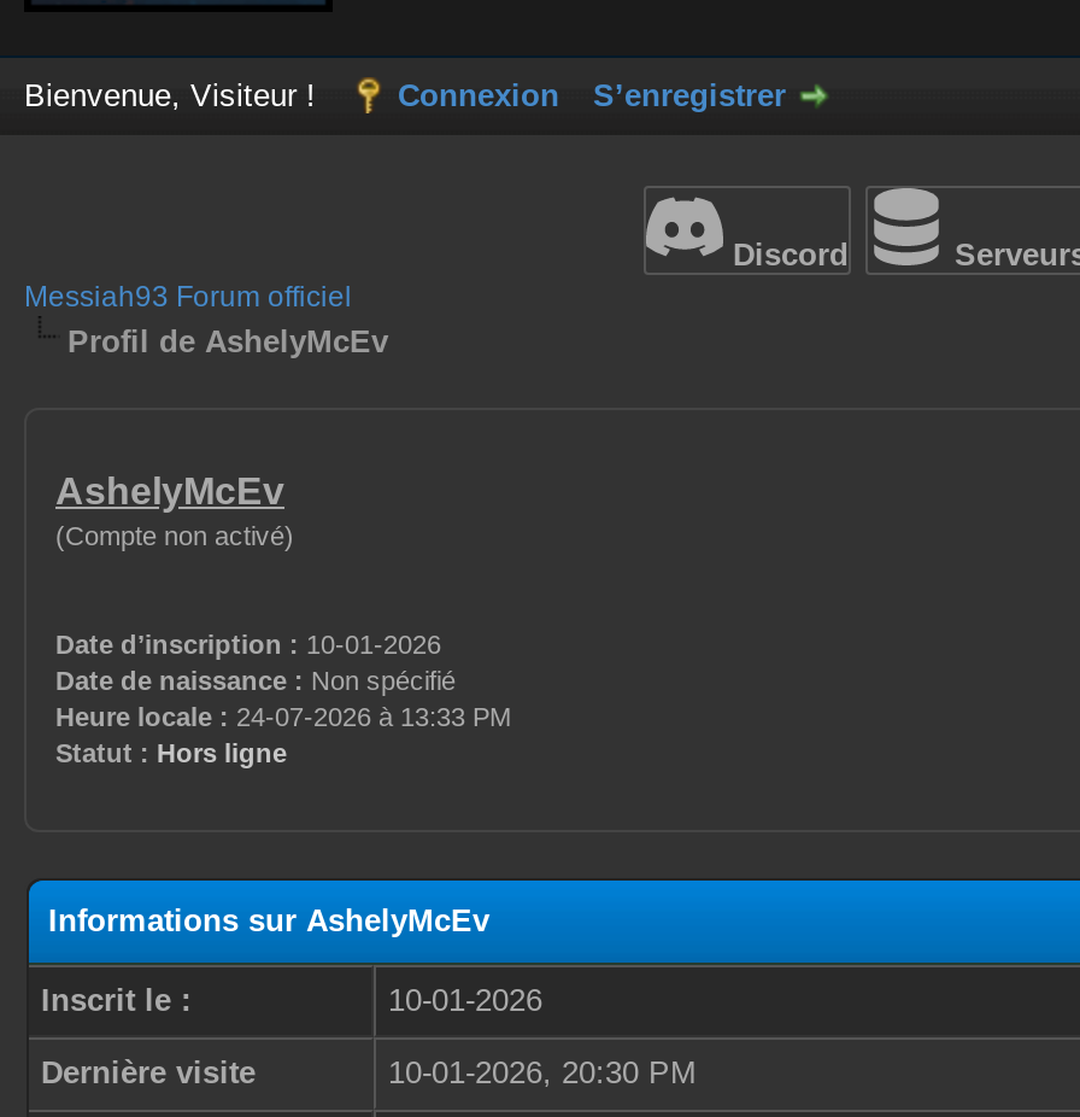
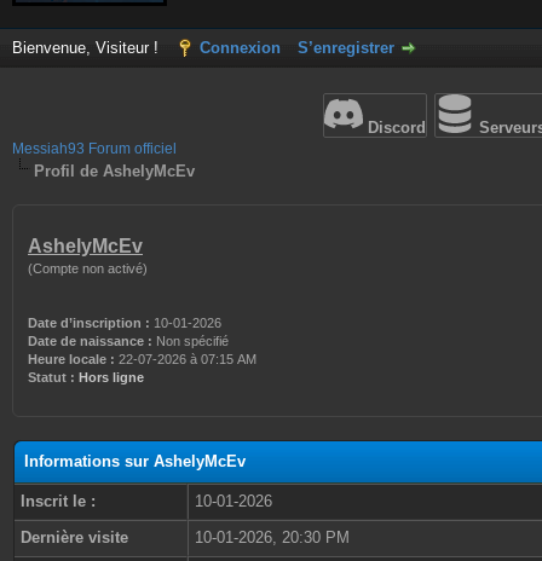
- Heure locale : 24-07-2026 à 13:33 PM
+ Heure locale : 22-07-2026 à 07:15 AM
